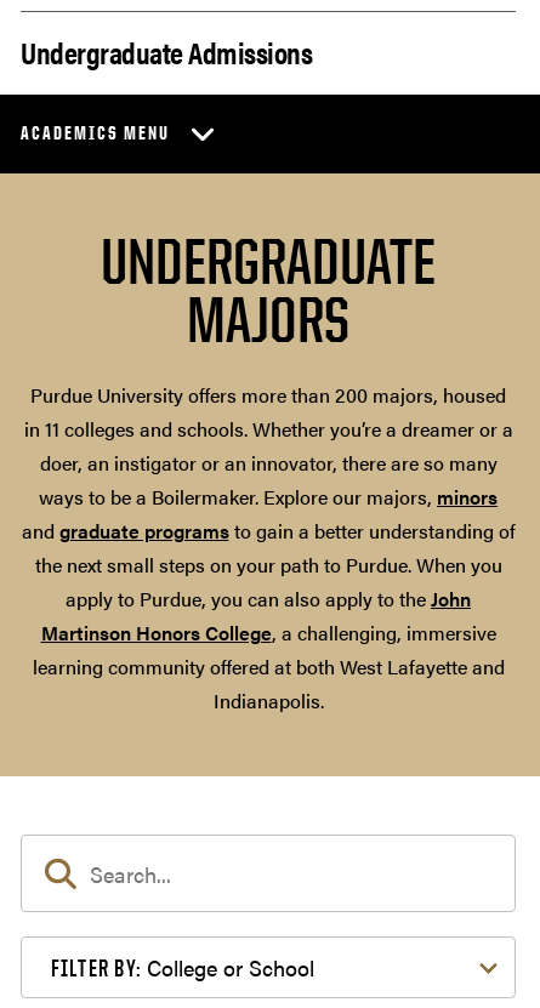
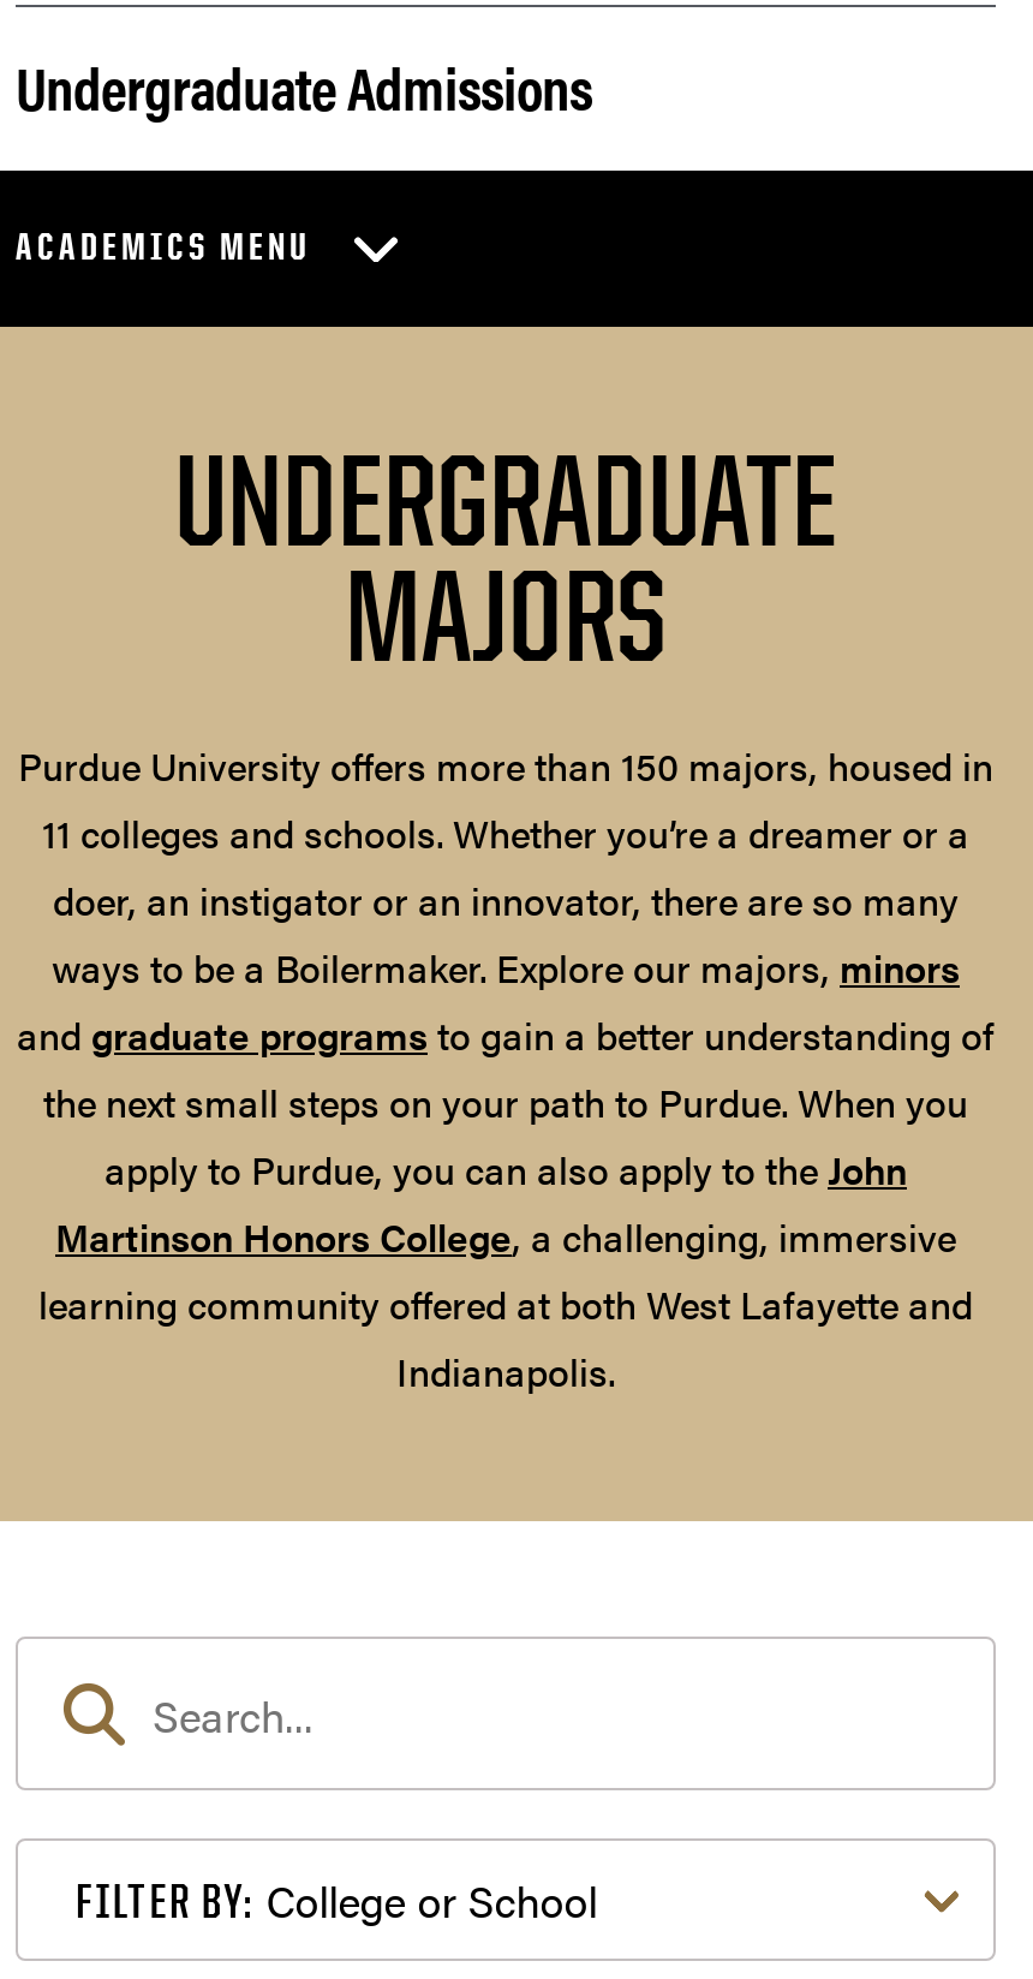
- Purdue University offers more than 200 majors, housed
- in 11 colleges and schools. Whether you’re a dreamer or a
+ Purdue University offers more than 150 majors, housed in
+ 11 colleges and schools. Whether you’re a dreamer or a
